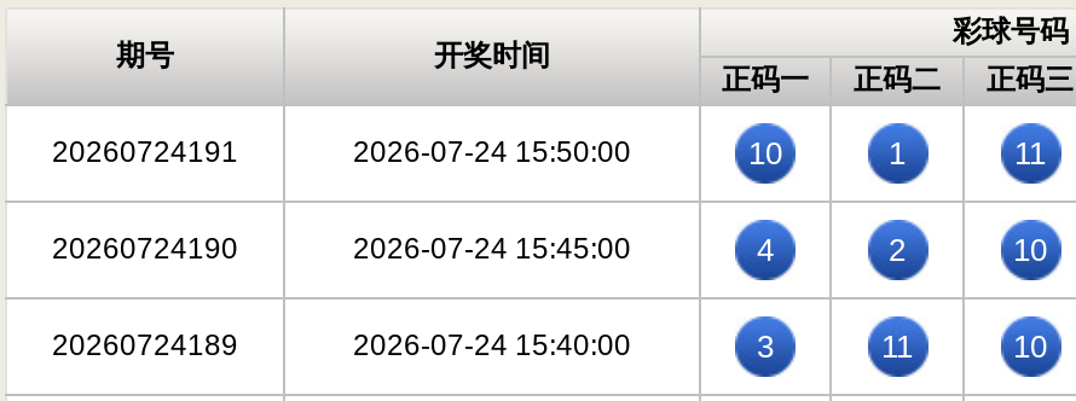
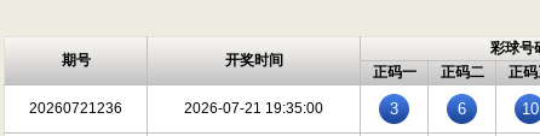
- 20260724191
- 2026-07-24 15:50:00
- 10
- 1
- 11
- 20260724190
- 2026-07-24 15:45:00
- 4
- 2
- 10
- 20260724189
- 2026-07-24 15:40:00
+ 20260721236
+ 2026-07-21 19:35:00

- 11
+ 6
